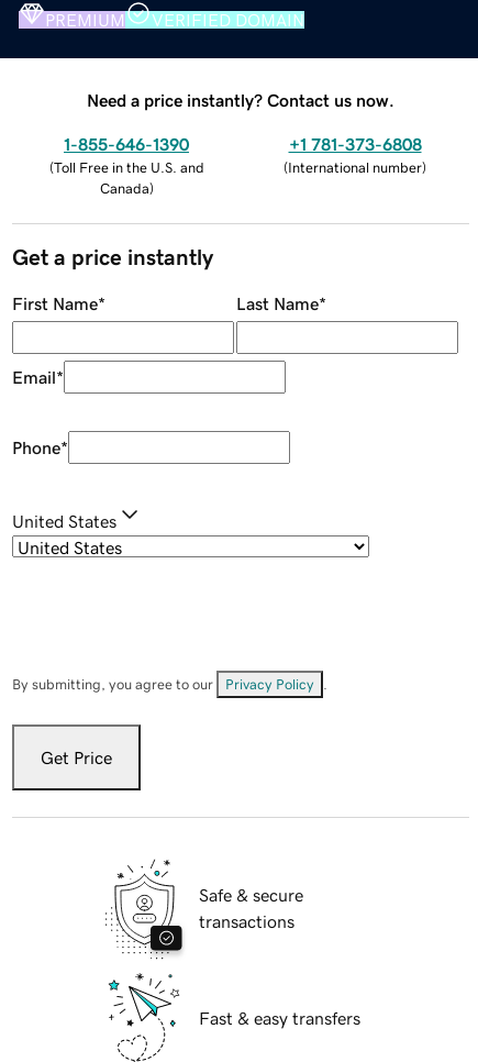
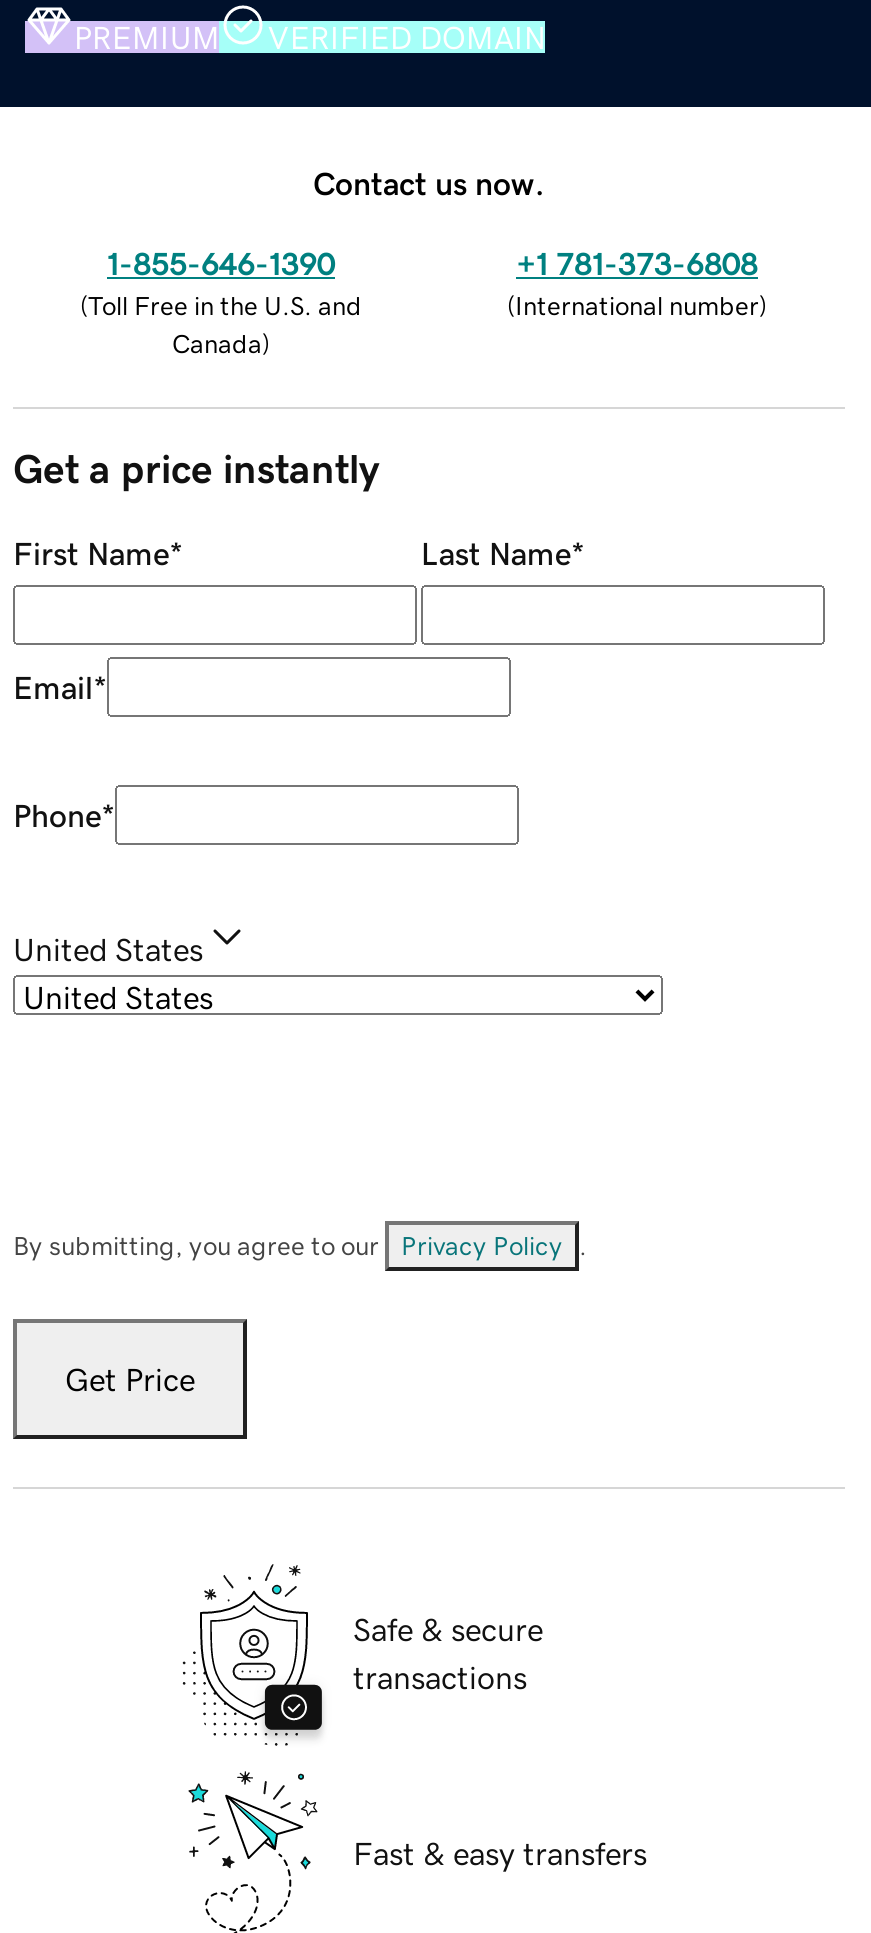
- Need a price instantly? Contact us now.
+ Contact us now.
